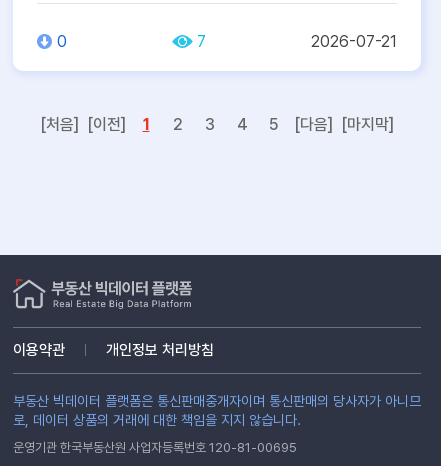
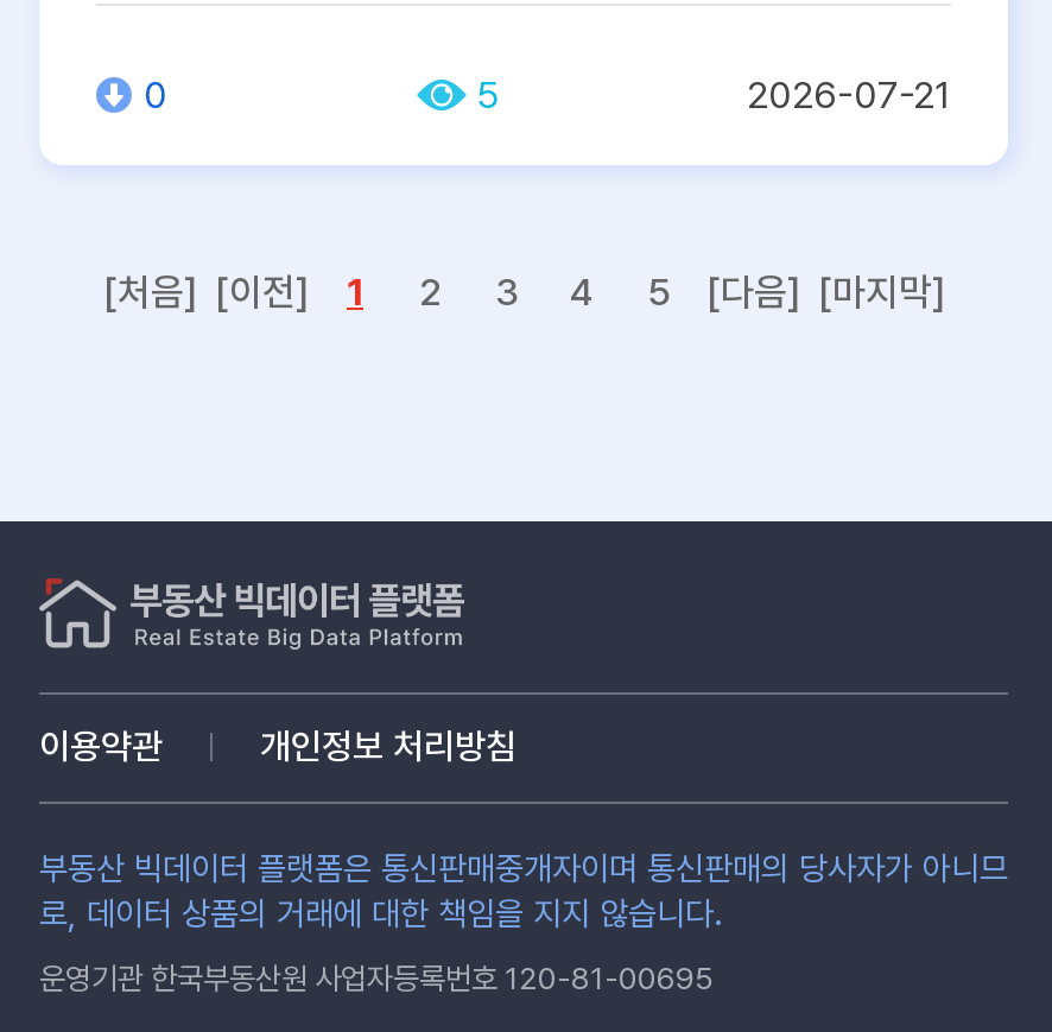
- 7
+ 5
